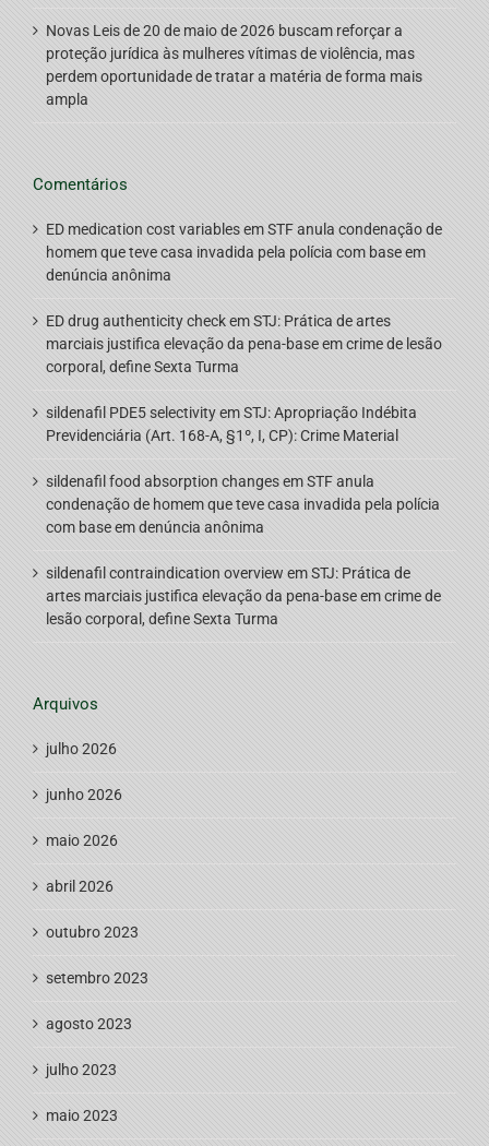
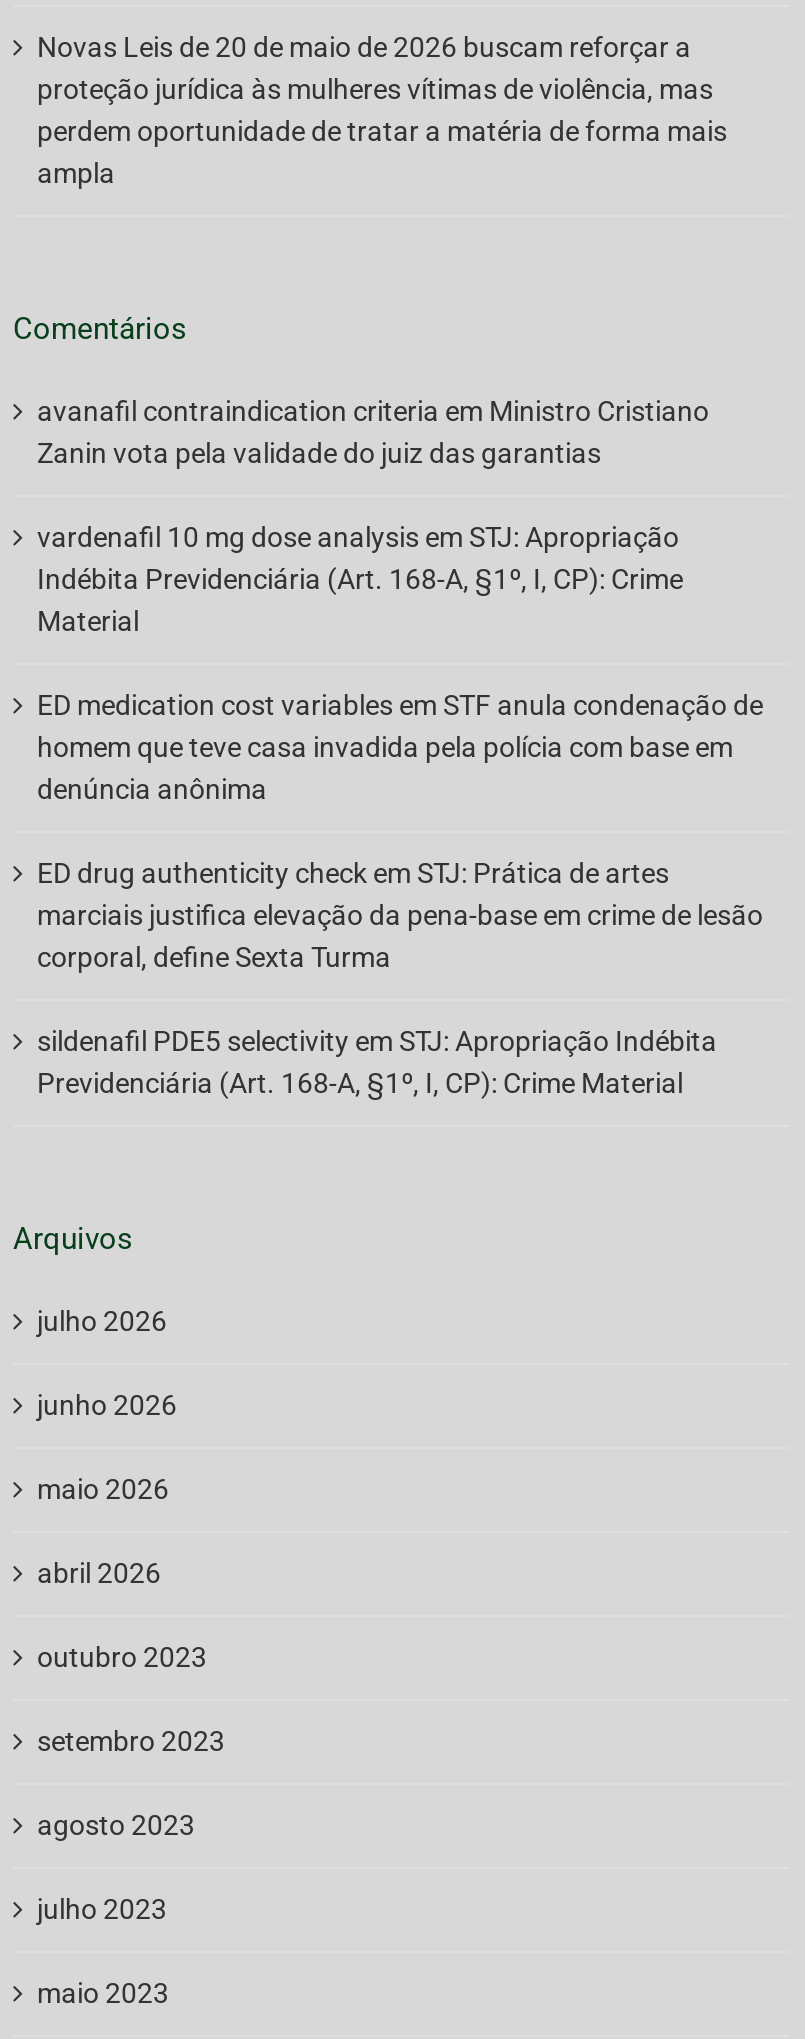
+ avanafil contraindication criteria em Ministro Cristiano
+ Zanin vota pela validade do juiz das garantias
+ vardenafil 10 mg dose analysis em STJ: Apropriação
+ Indébita Previdenciária (Art. 168-A, §1º, I, CP): Crime
+ Material

moved down: ED medication cost variables em STF anula condenação de | homem que teve casa invadida pela polícia com base em | denúncia anônima | ED drug authenticity check em STJ: Prática de artes | marciais justifica elevação da pena-base em crime de lesão | corporal, define Sexta Turma | sildenafil PDE5 selectivity em STJ: Apropriação Indébita | Previdenciária (Art. 168-A, §1º, I, CP): Crime Material

- sildenafil food absorption changes em STF anula
- condenação de homem que teve casa invadida pela polícia
- com base em denúncia anônima
- sildenafil contraindication overview em STJ: Prática de
- artes marciais justifica elevação da pena-base em crime de
- lesão corporal, define Sexta Turma
